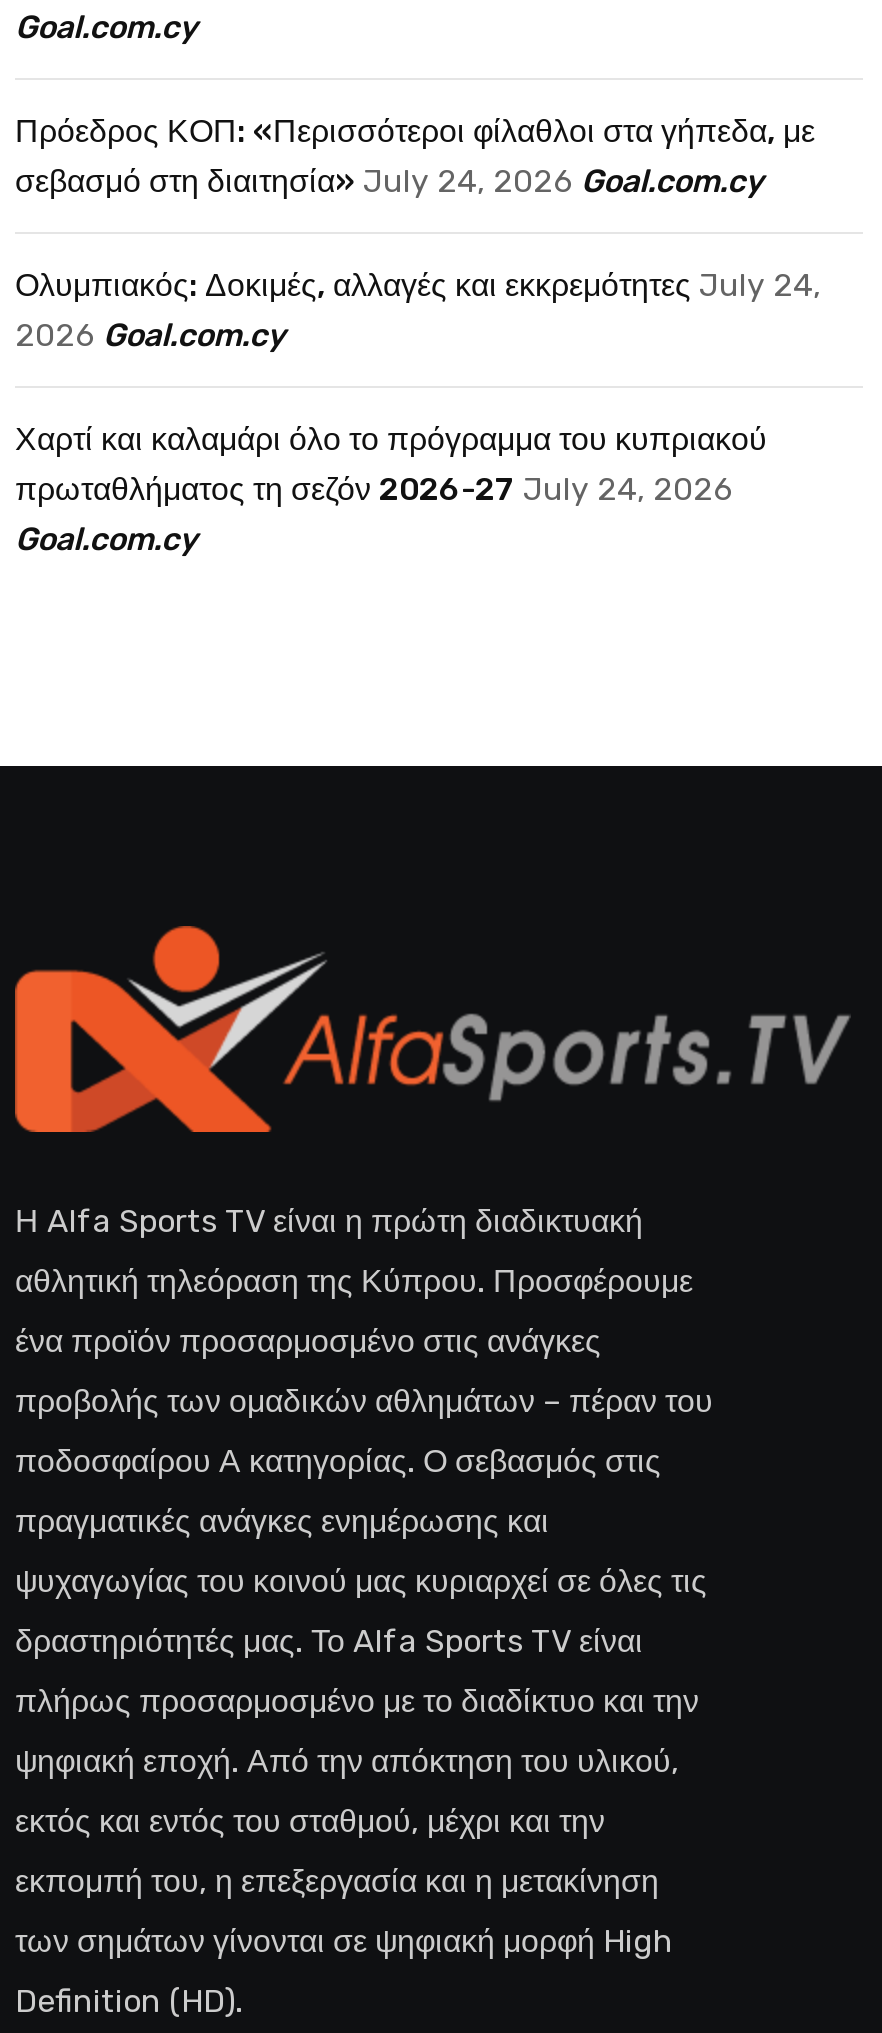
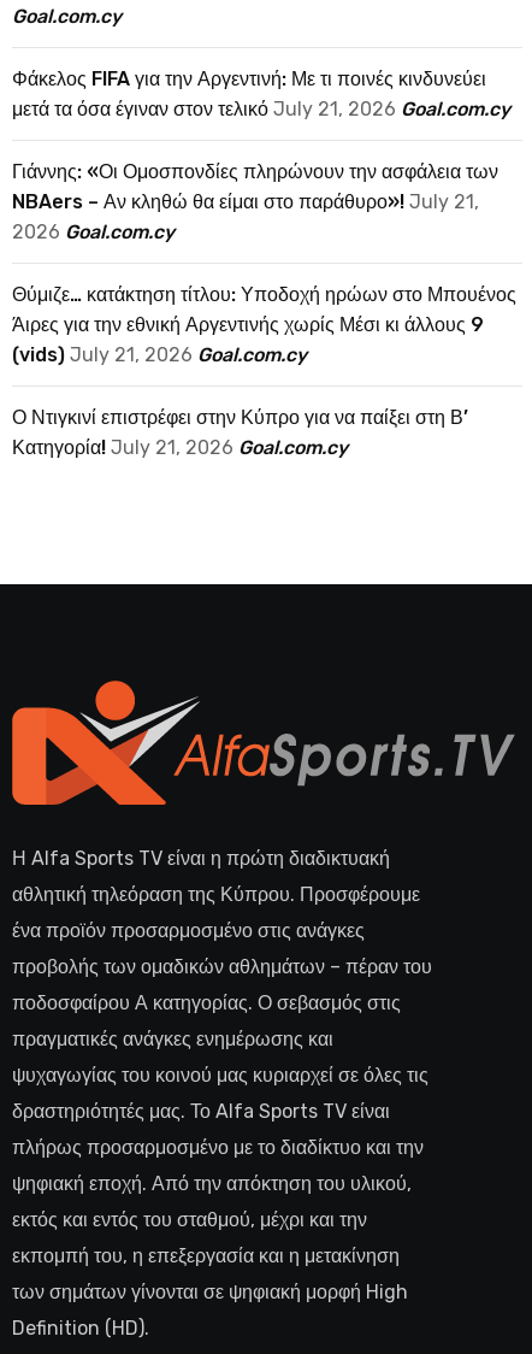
- Πρόεδρος ΚΟΠ: «Περισσότεροι φίλαθλοι στα γήπεδα, με
- σεβασμό στη διαιτησία» July 24, 2026 Goal.com.cy
+ Φάκελος FIFA για την Αργεντινή: Με τι ποινές κινδυνεύει
+ μετά τα όσα έγιναν στον τελικό July 21, 2026 Goal.com.cy

- Ολυμπιακός: Δοκιμές, αλλαγές και εκκρεμότητες July 24,
+ Γιάννης: «Οι Ομοσπονδίες πληρώνουν την ασφάλεια των
+ NBAers – Αν κληθώ θα είμαι στο παράθυρο»! July 21,

- Χαρτί και καλαμάρι όλο το πρόγραμμα του κυπριακού
- πρωταθλήματος τη σεζόν 2026-27 July 24, 2026
- Goal.com.cy
+ Θύμιζε… κατάκτηση τίτλου: Υποδοχή ηρώων στο Μπουένος
+ Άιρες για την εθνική Αργεντινής χωρίς Μέσι κι άλλους 9
+ (vids) July 21, 2026 Goal.com.cy
+ Ο Ντιγκινί επιστρέφει στην Κύπρο για να παίξει στη Β’
+ Κατηγορία! July 21, 2026 Goal.com.cy
